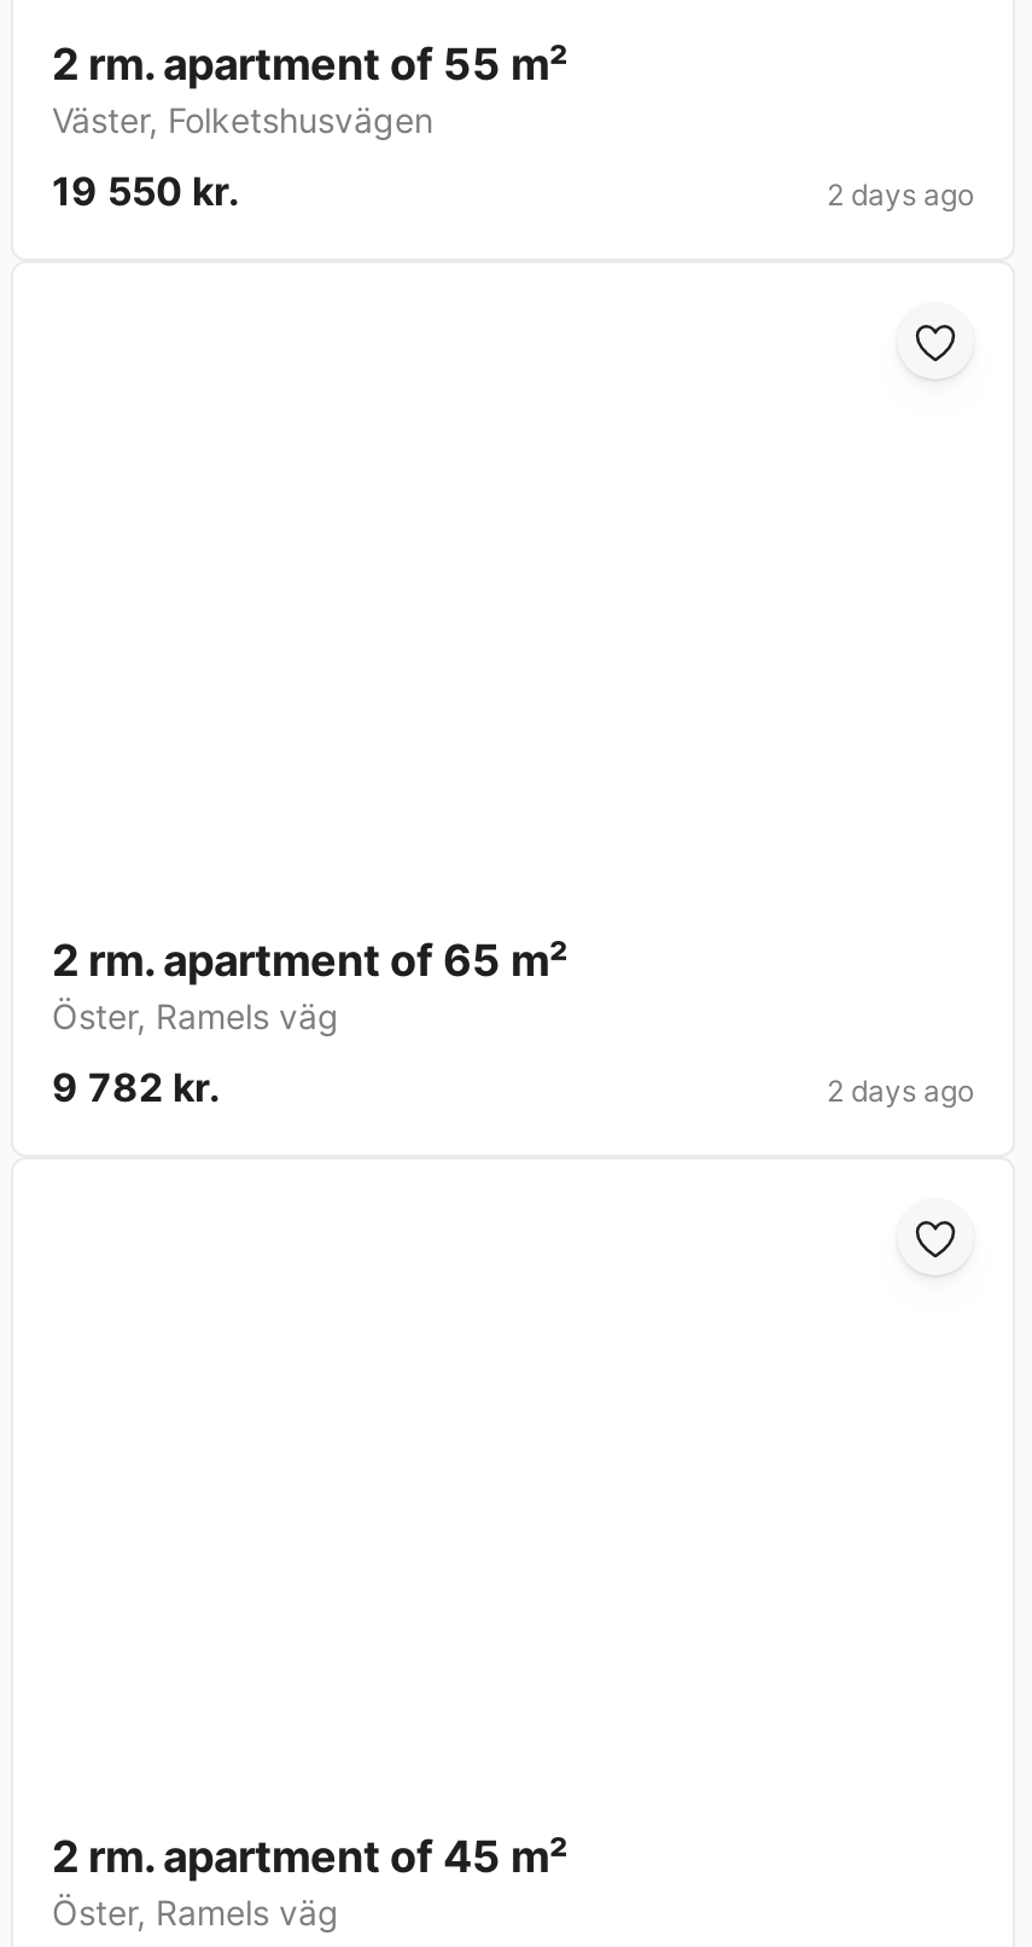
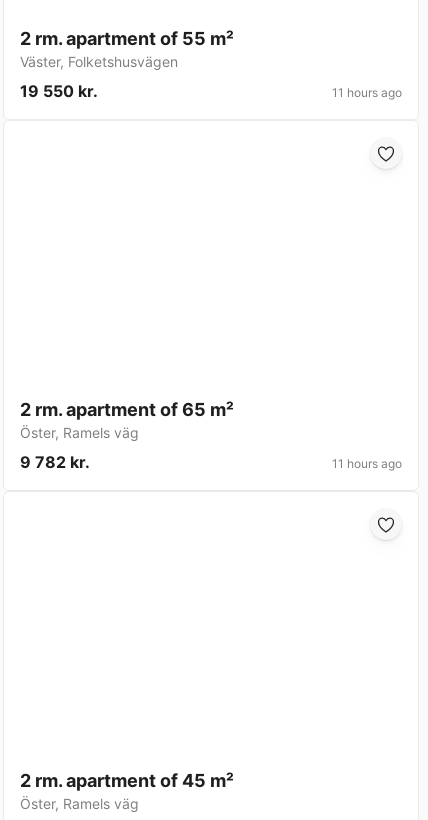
- 2 days ago
+ 11 hours ago

- 2 days ago
+ 11 hours ago
